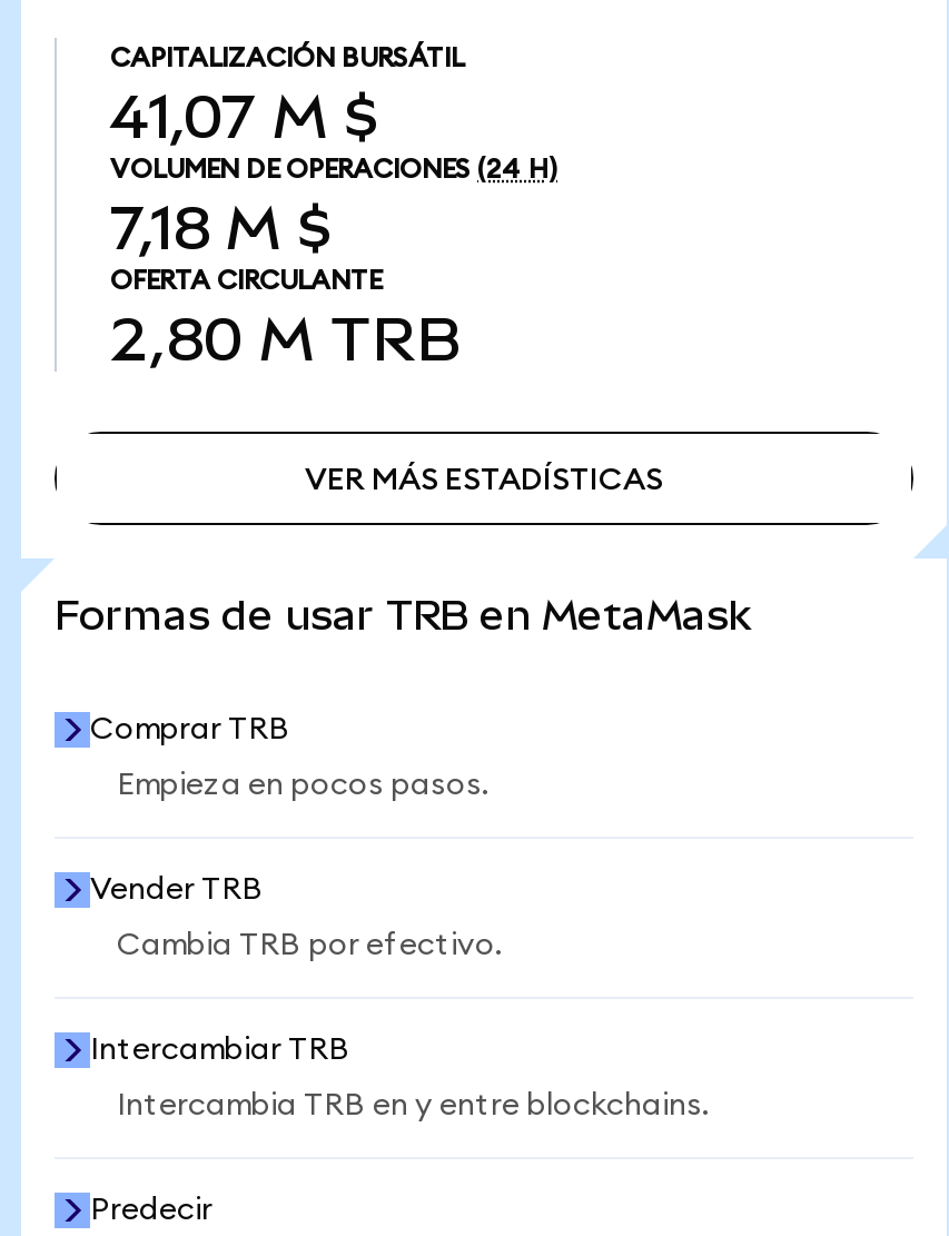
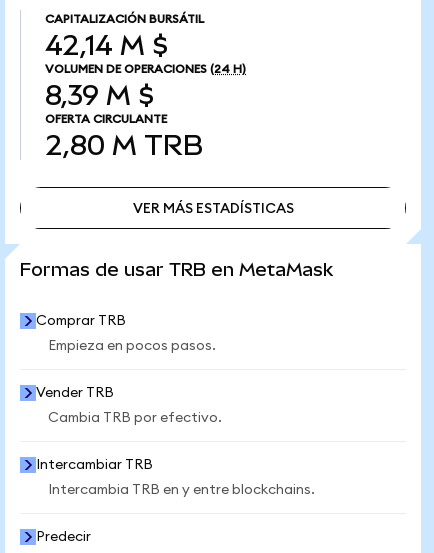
- 41,07 M $
+ 42,14 M $

- 7,18 M $
+ 8,39 M $
